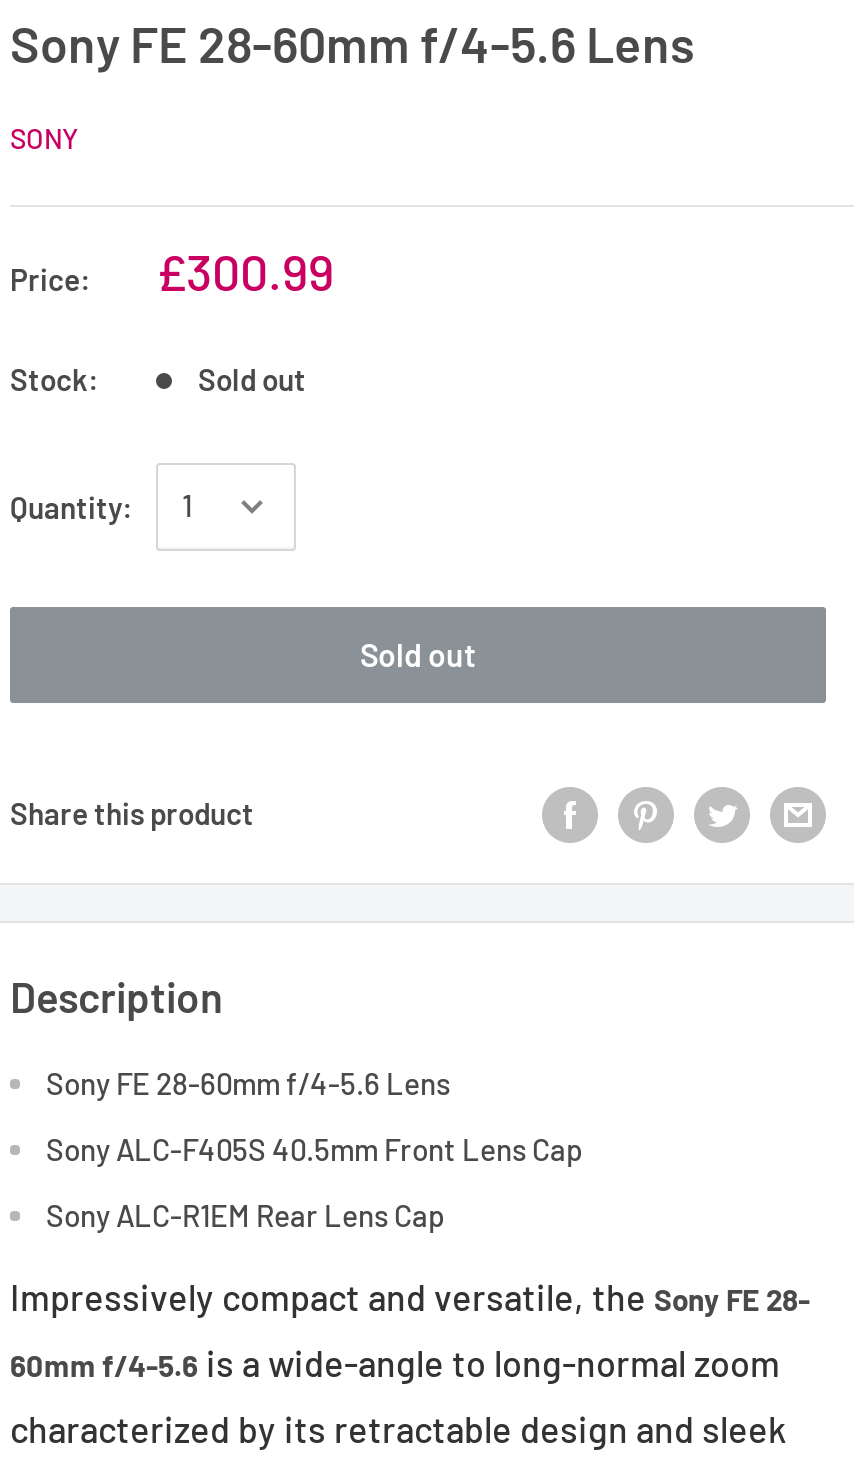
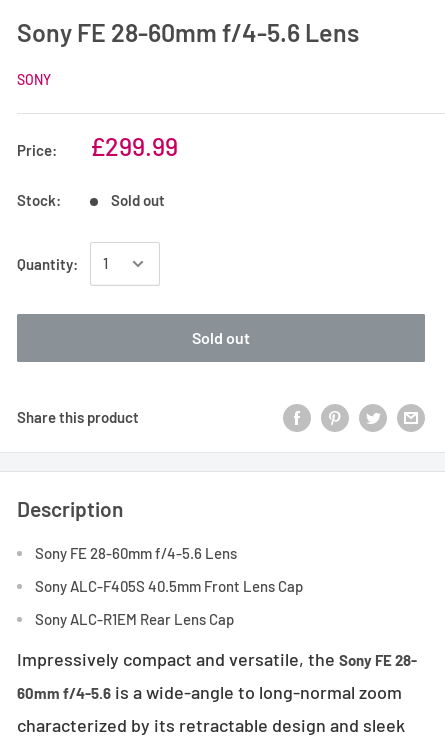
- Price: £300.99
+ Price: £299.99
